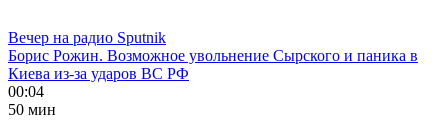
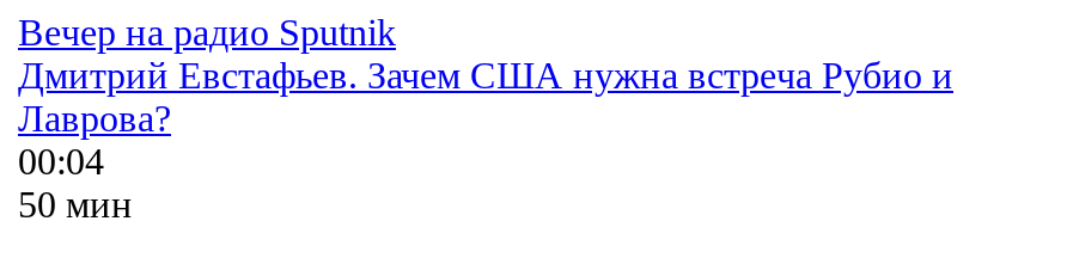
- Борис Рожин. Возможное увольнение Сырского и паника в
- Киева из-за ударов ВС РФ
+ Дмитрий Евстафьев. Зачем США нужна встреча Рубио и
+ Лаврова?
